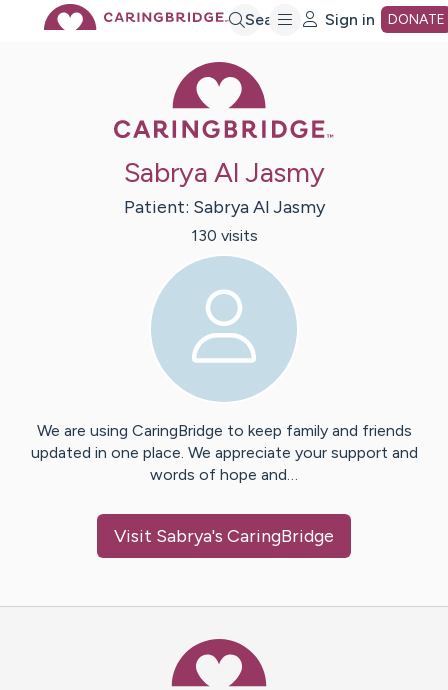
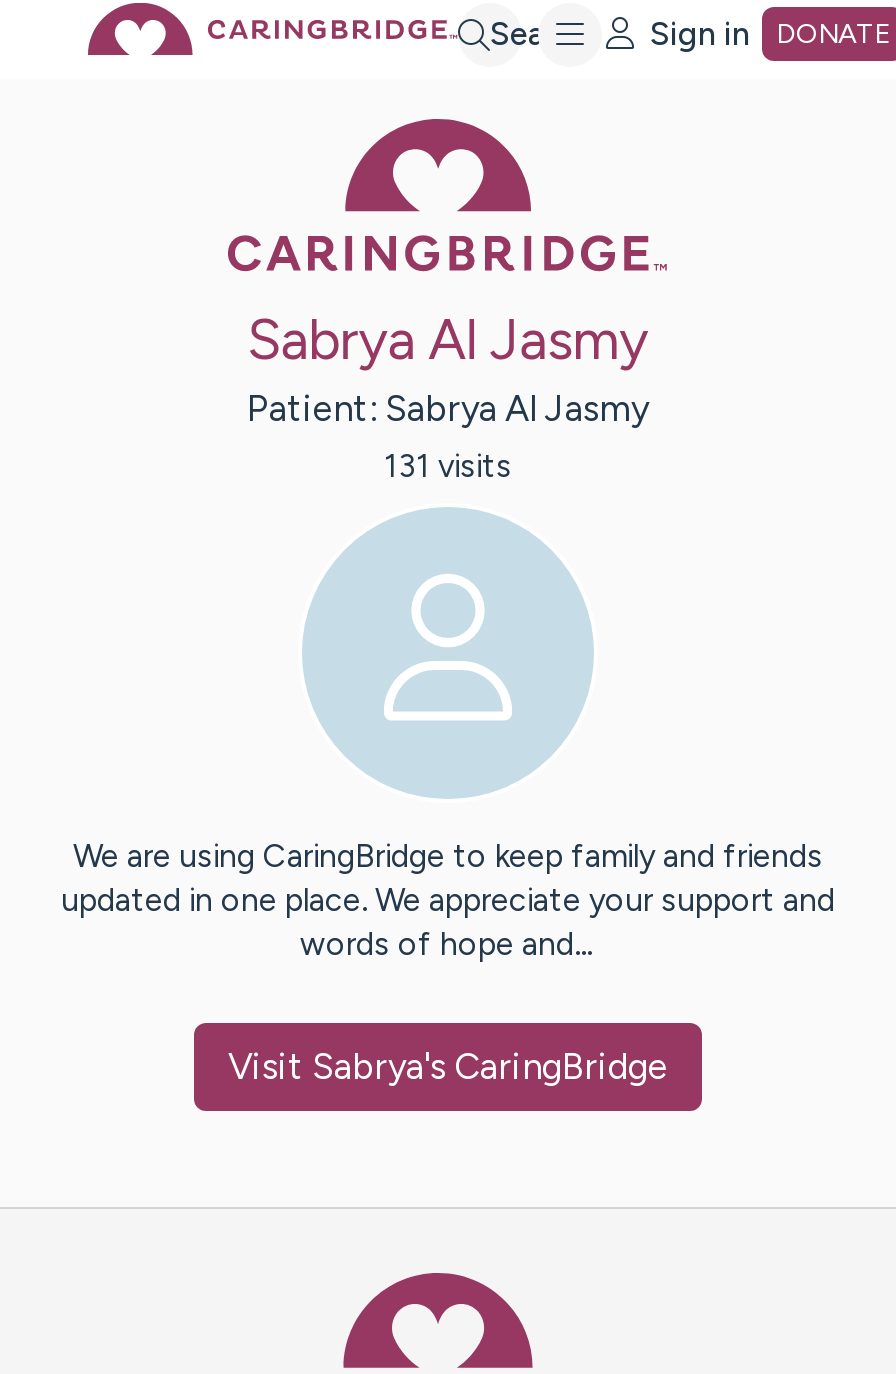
- 130 visits
+ 131 visits
